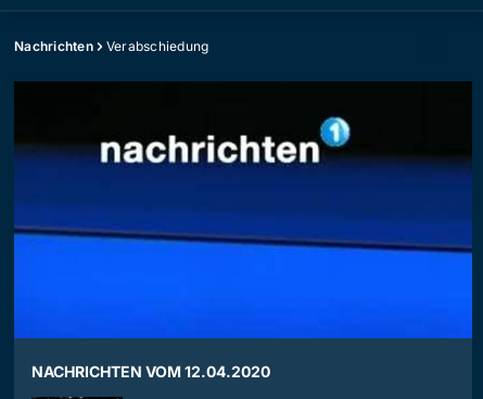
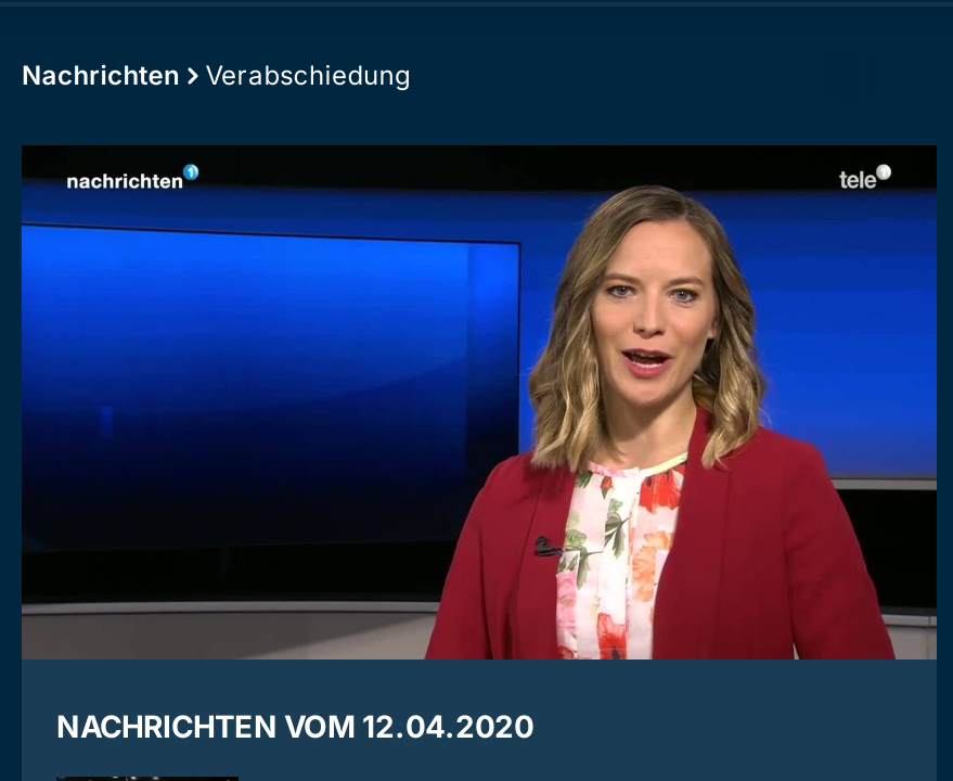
- [image]
+ [image]
